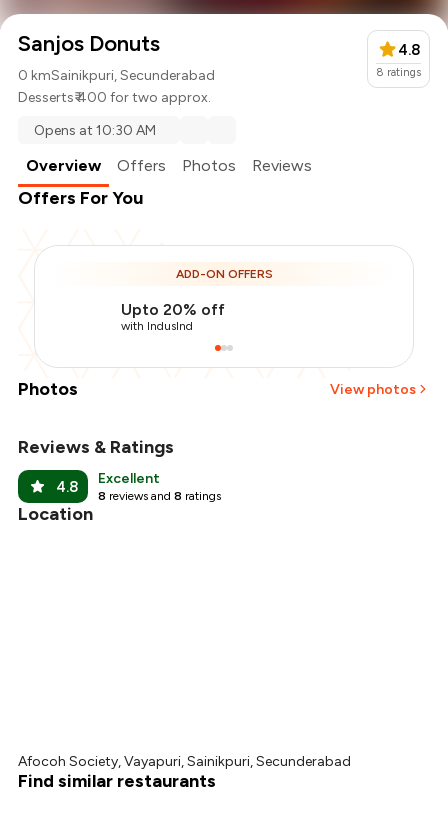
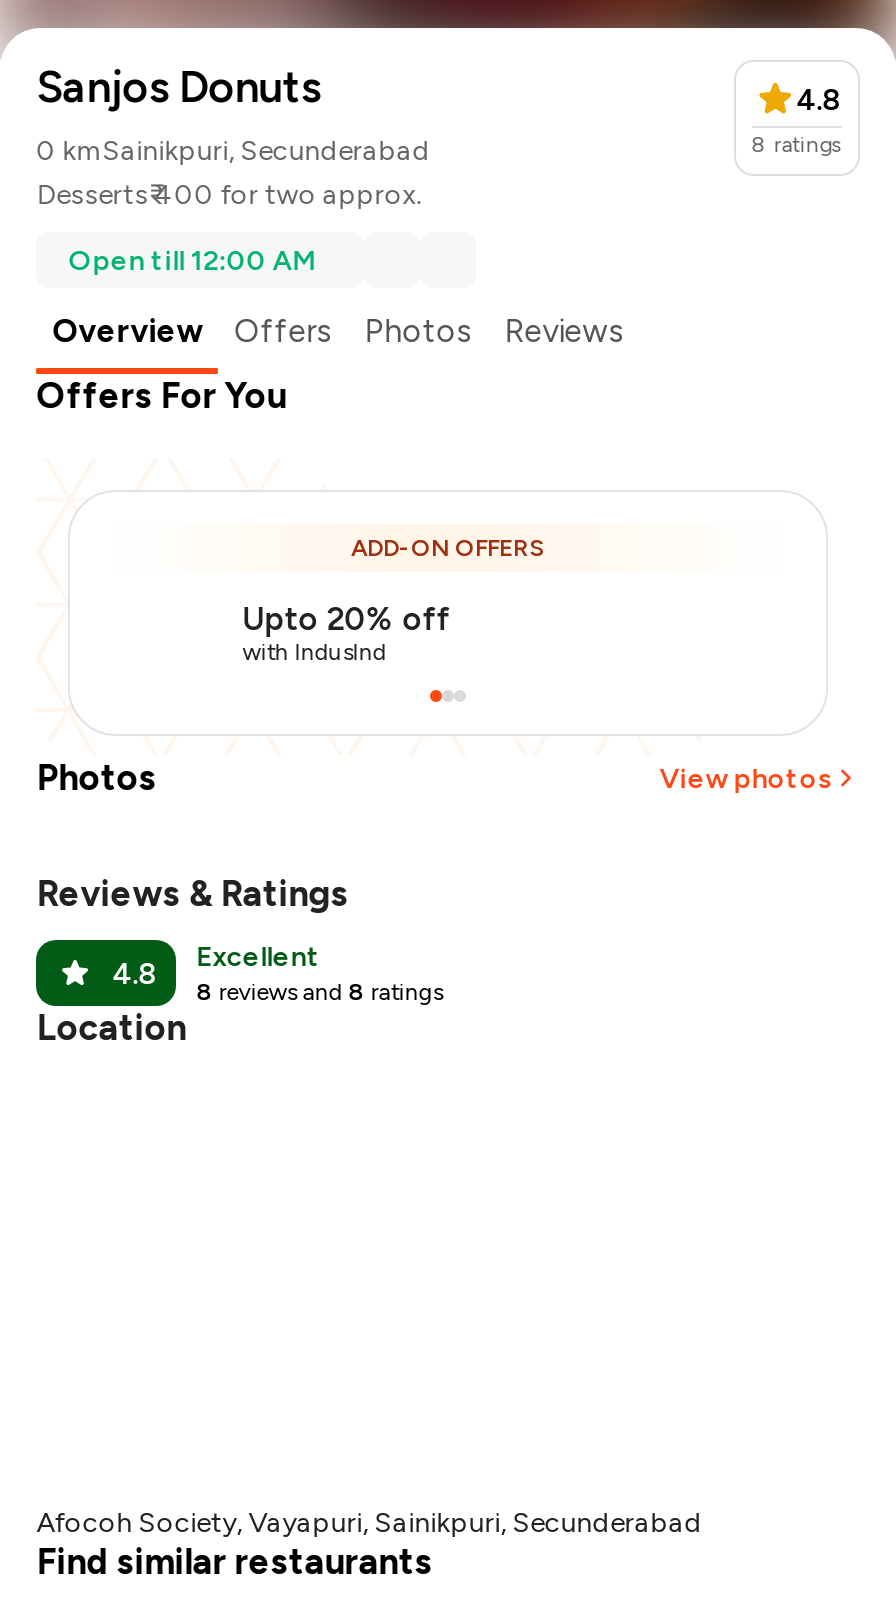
- Opens at 10:30 AM
+ Open till 12:00 AM
